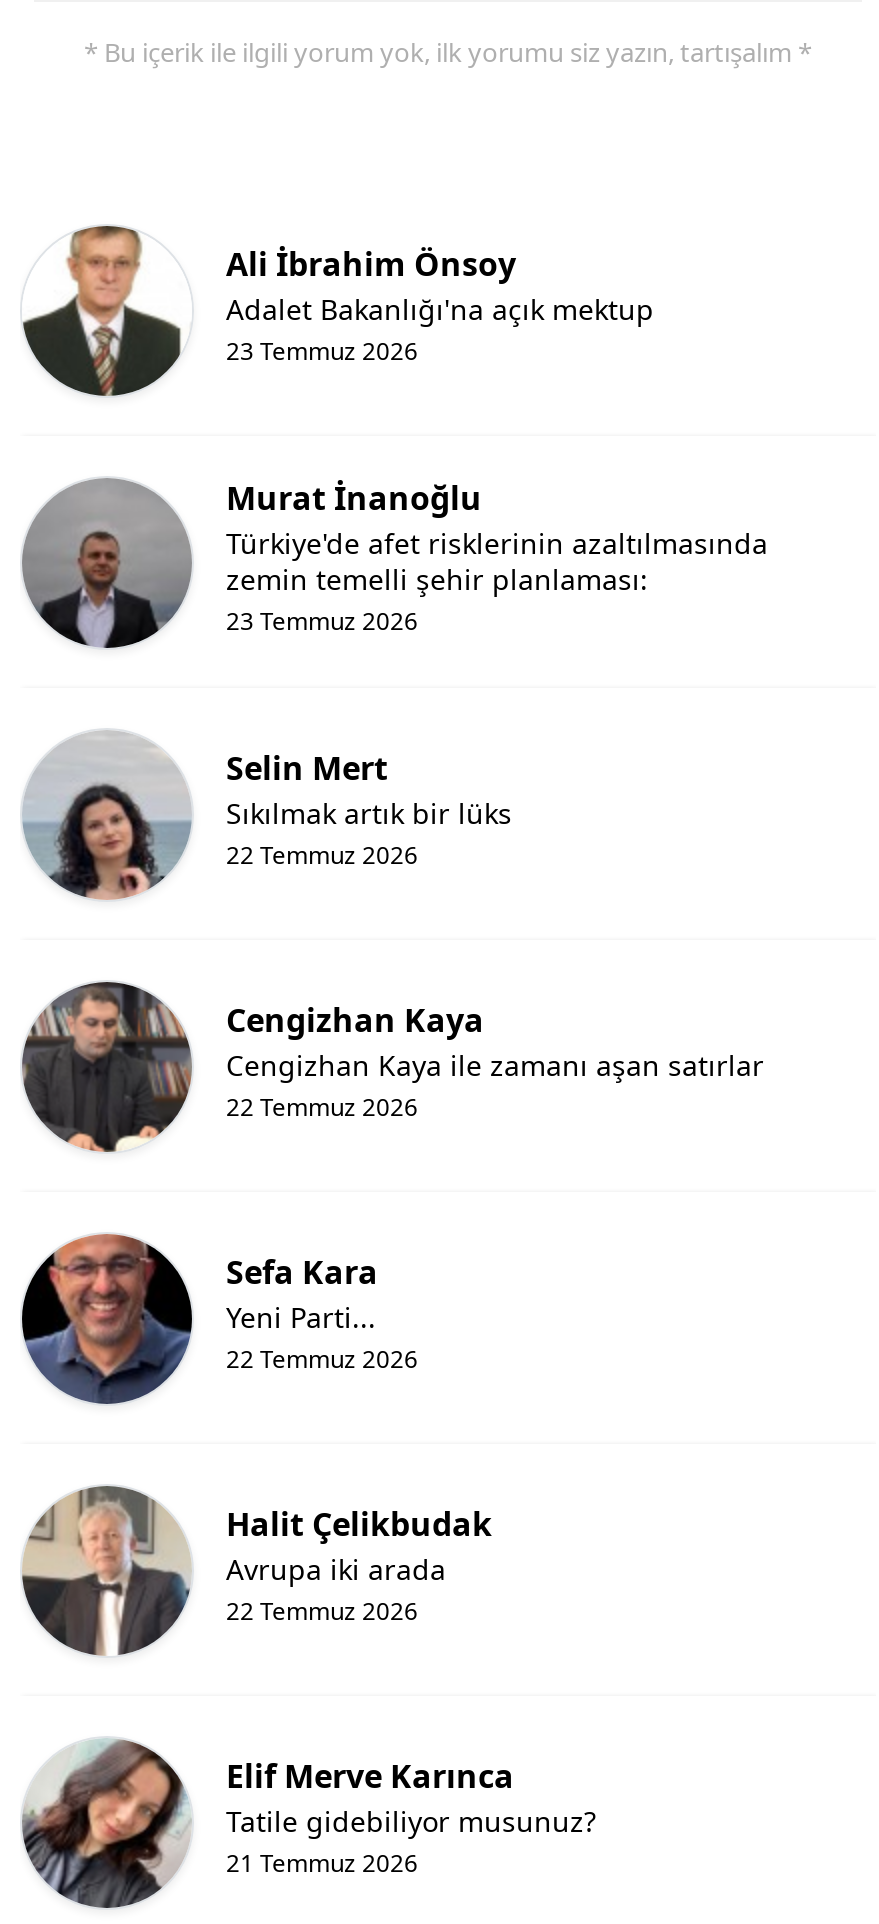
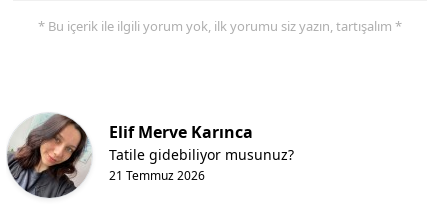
- [image]
- Ali İbrahim Önsoy
- 23 Temmuz 2026

- Adalet Bakanlığı'na açık mektup

- [image]
- Murat İnanoğlu
- 23 Temmuz 2026

- Türkiye'de afet risklerinin azaltılmasında
- zemin temelli şehir planlaması:

- [image]
- Selin Mert
- 22 Temmuz 2026

- Sıkılmak artık bir lüks

- [image]
- Cengizhan Kaya
- 22 Temmuz 2026

- Cengizhan Kaya ile zamanı aşan satırlar

- [image]
- Sefa Kara
- 22 Temmuz 2026

- Yeni Parti...

- [image]
- Halit Çelikbudak
- 22 Temmuz 2026

- Avrupa iki arada
